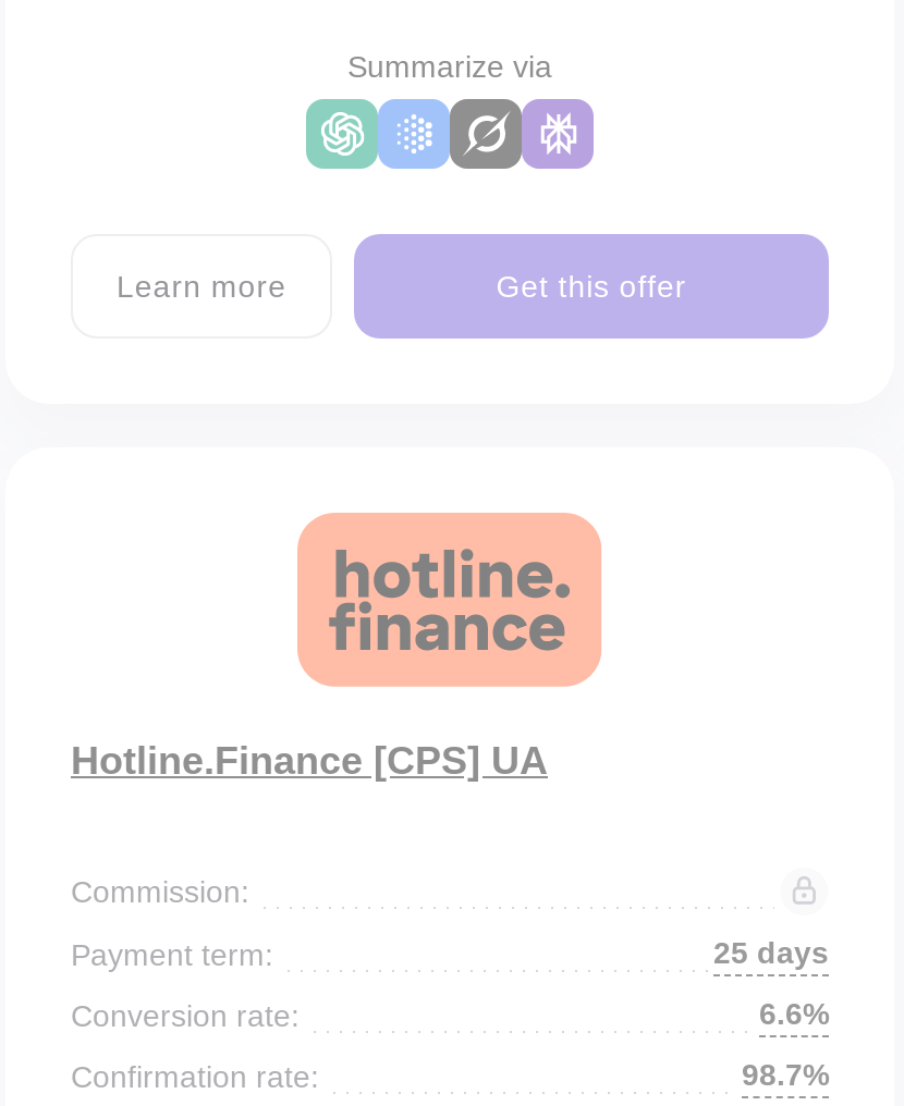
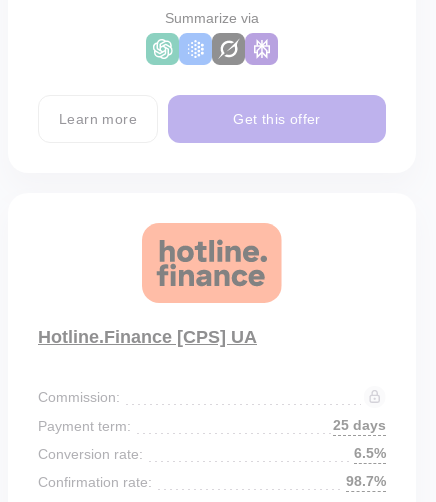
- 6.6%
+ 6.5%
